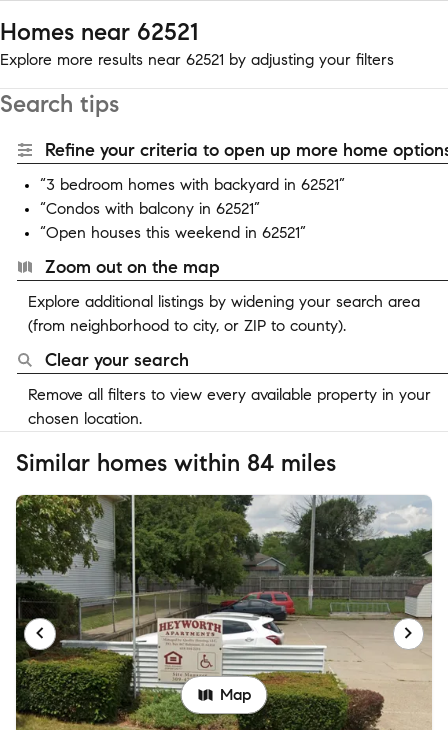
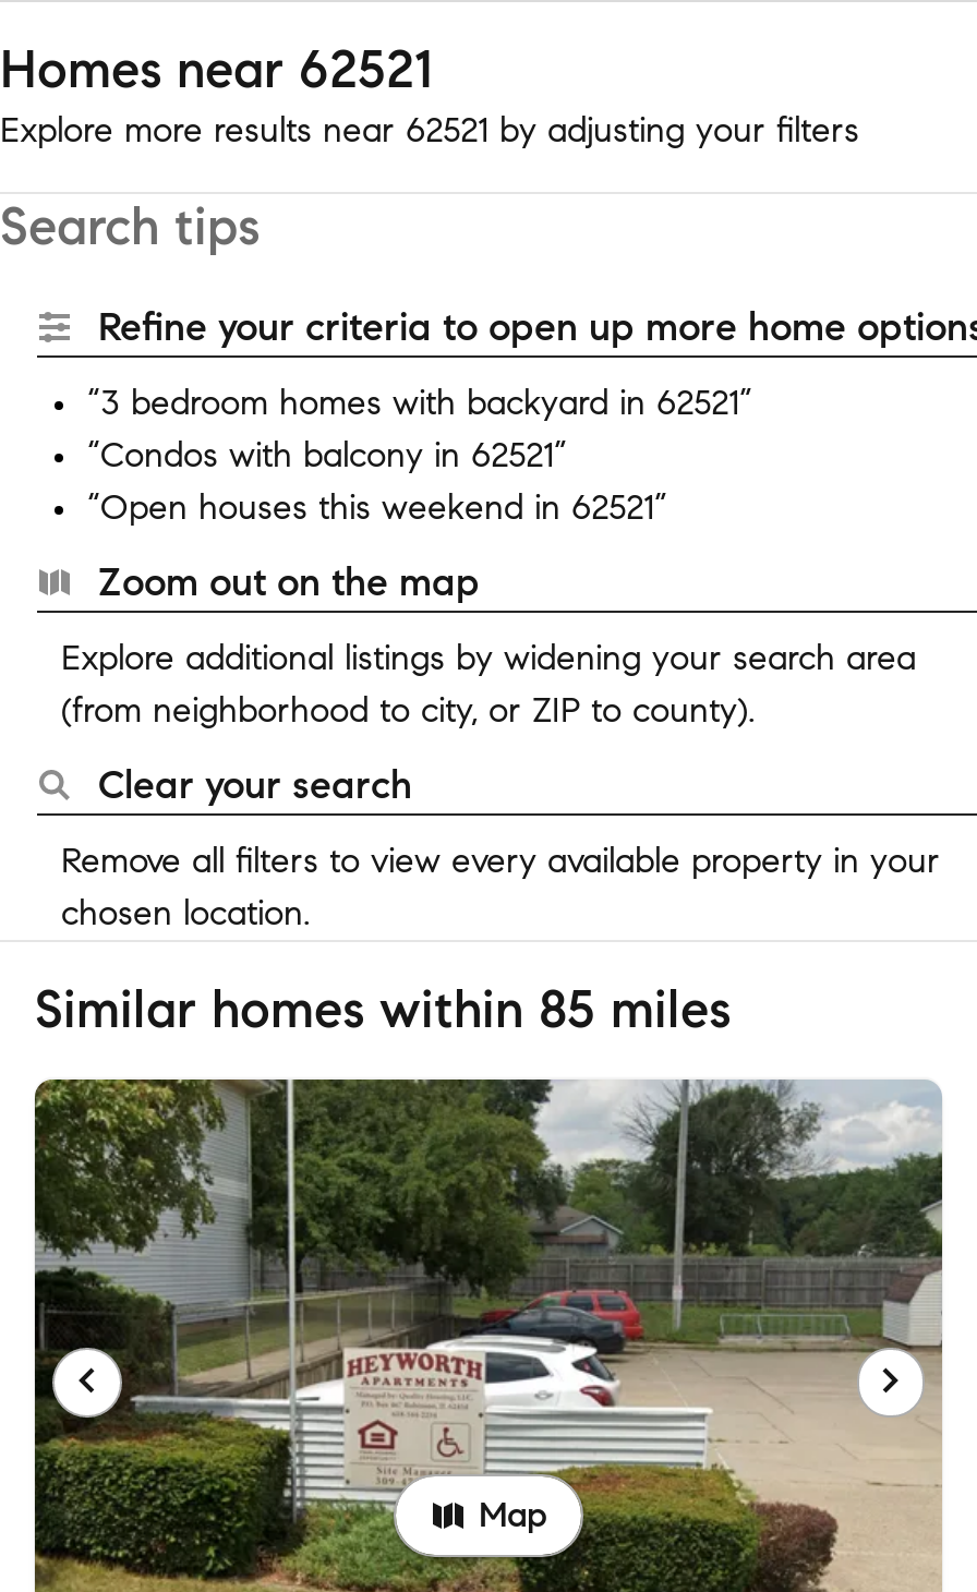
- Similar homes within 84 miles
+ Similar homes within 85 miles
